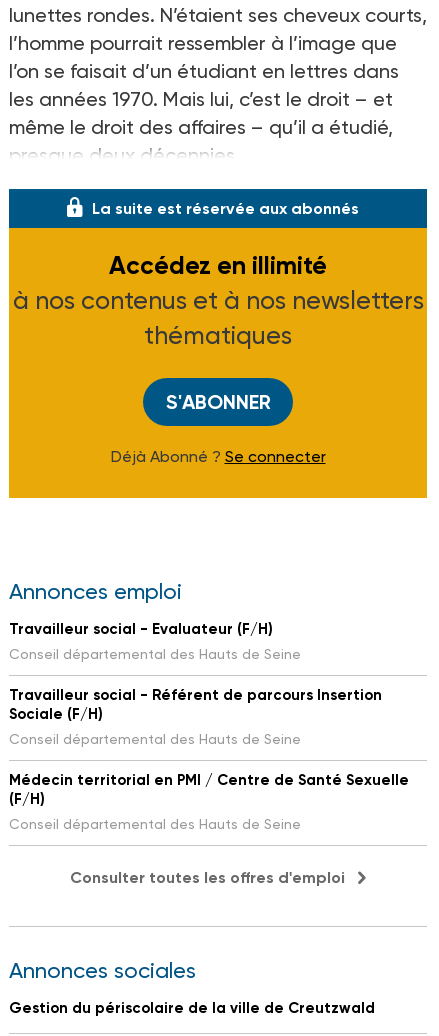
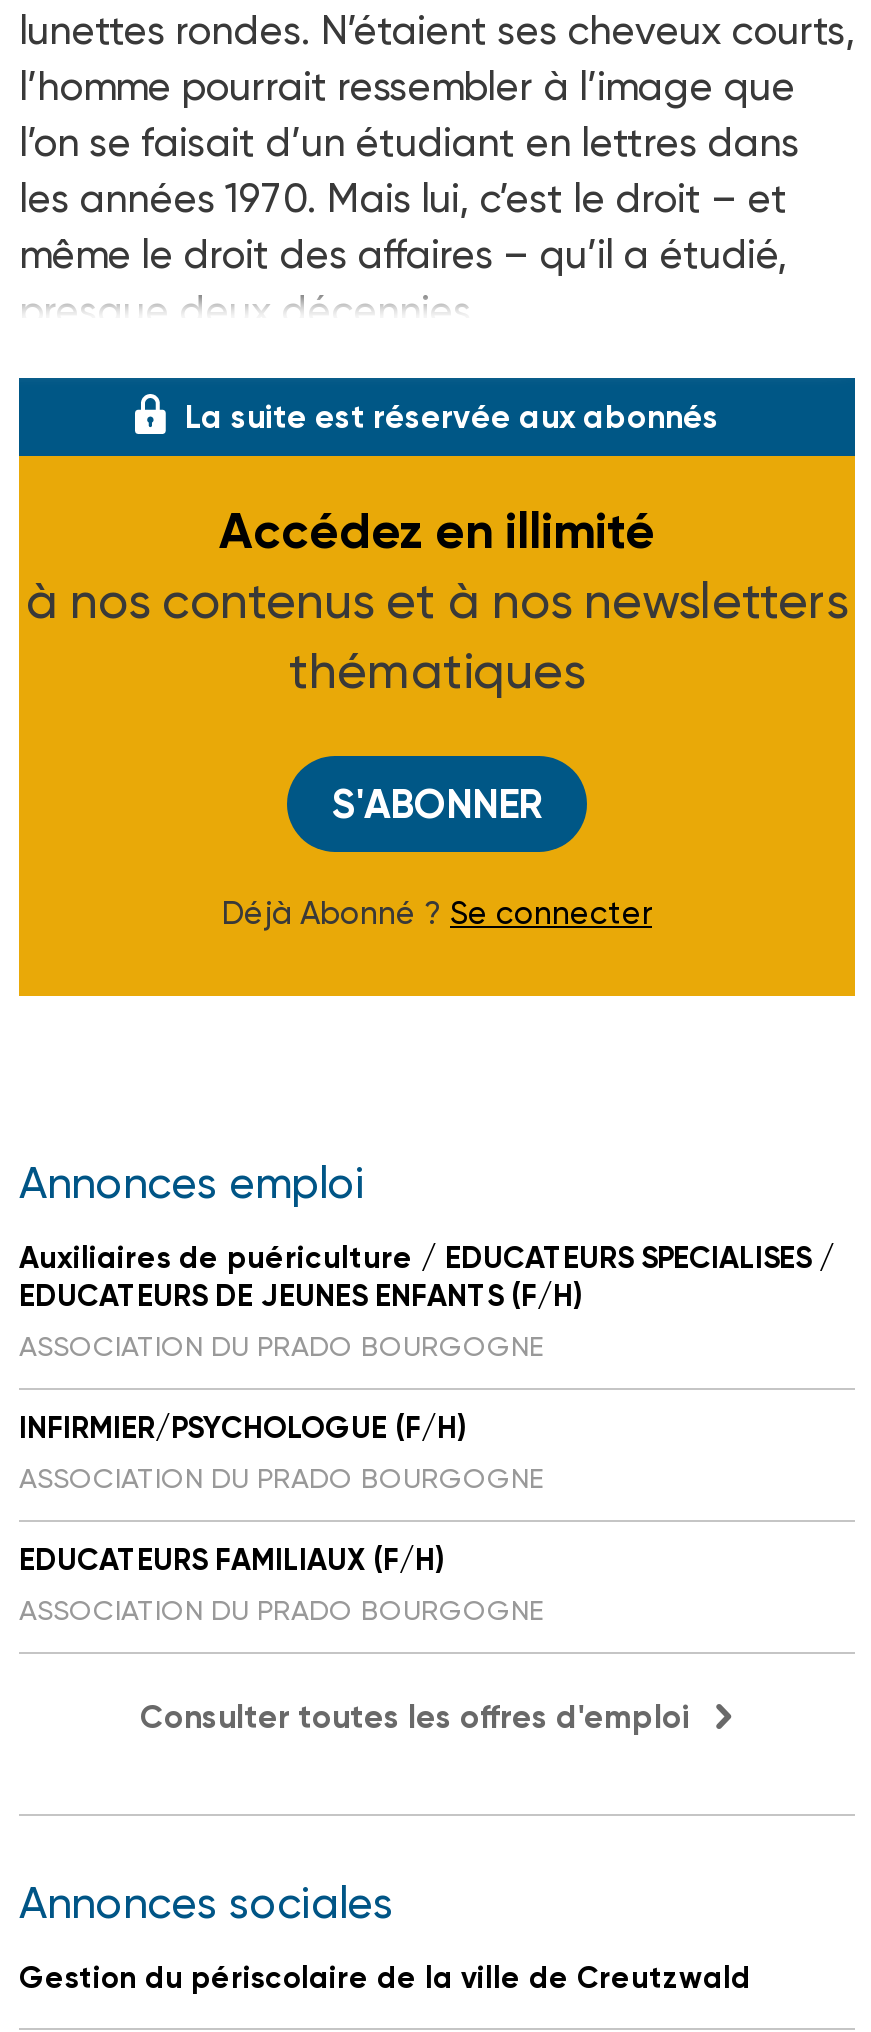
- Travailleur social - Evaluateur (F/H)
- Conseil départemental des Hauts de Seine
+ Auxiliaires de puériculture / EDUCATEURS SPECIALISES /
+ EDUCATEURS DE JEUNES ENFANTS (F/H)
+ ASSOCIATION DU PRADO BOURGOGNE

- Travailleur social - Référent de parcours Insertion
- Sociale (F/H)
- Conseil départemental des Hauts de Seine
+ INFIRMIER/PSYCHOLOGUE (F/H)
+ ASSOCIATION DU PRADO BOURGOGNE

- Médecin territorial en PMI / Centre de Santé Sexuelle
- (F/H)
- Conseil départemental des Hauts de Seine
+ EDUCATEURS FAMILIAUX (F/H)
+ ASSOCIATION DU PRADO BOURGOGNE
